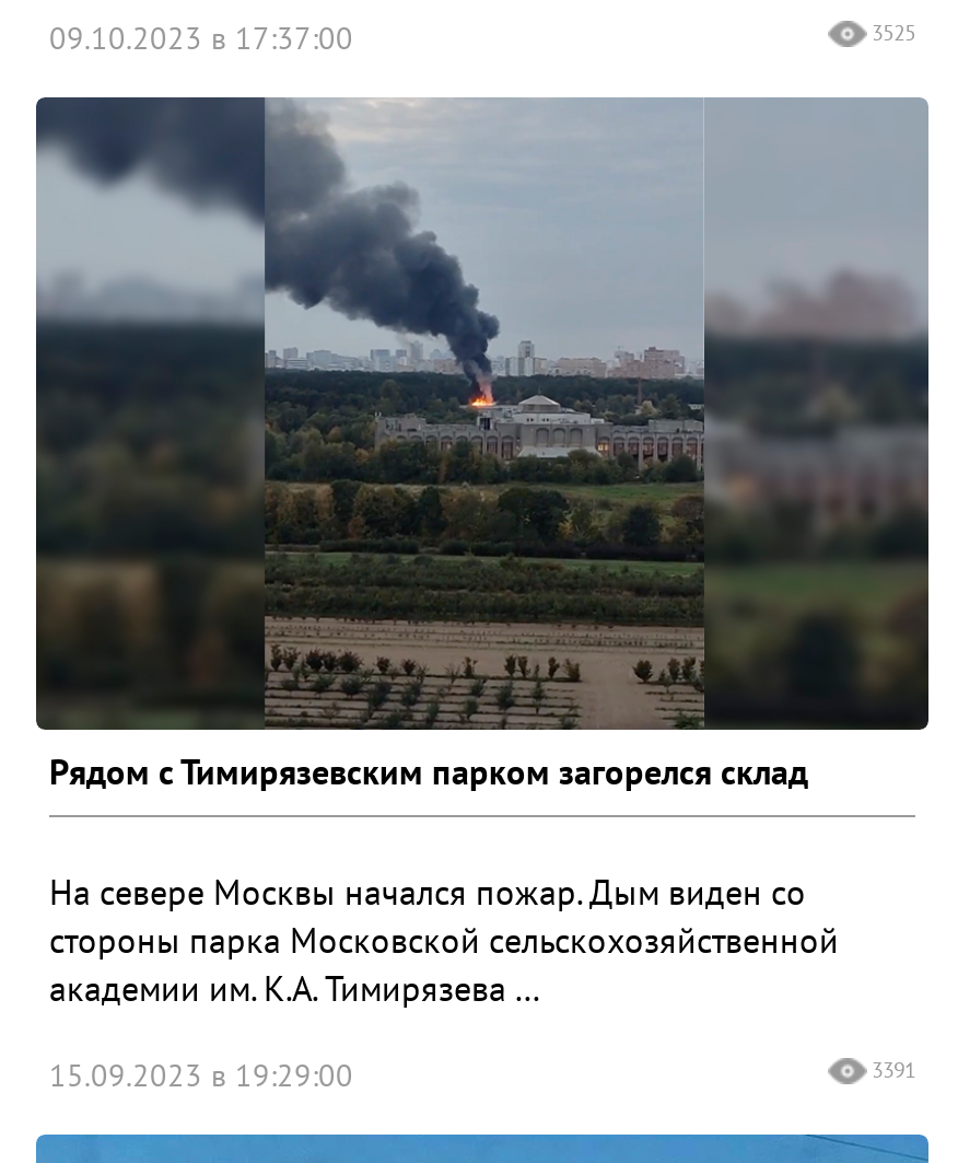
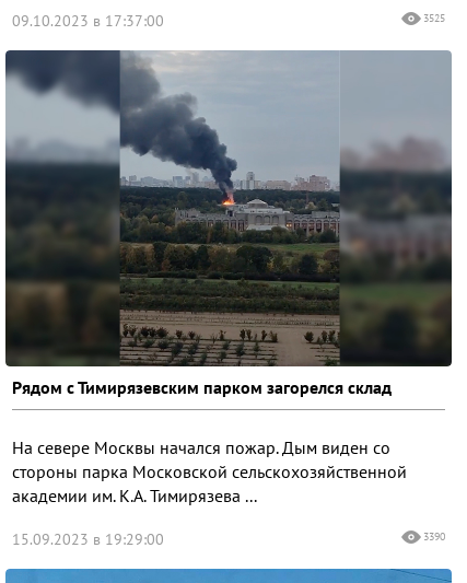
- 3391
+ 3390
